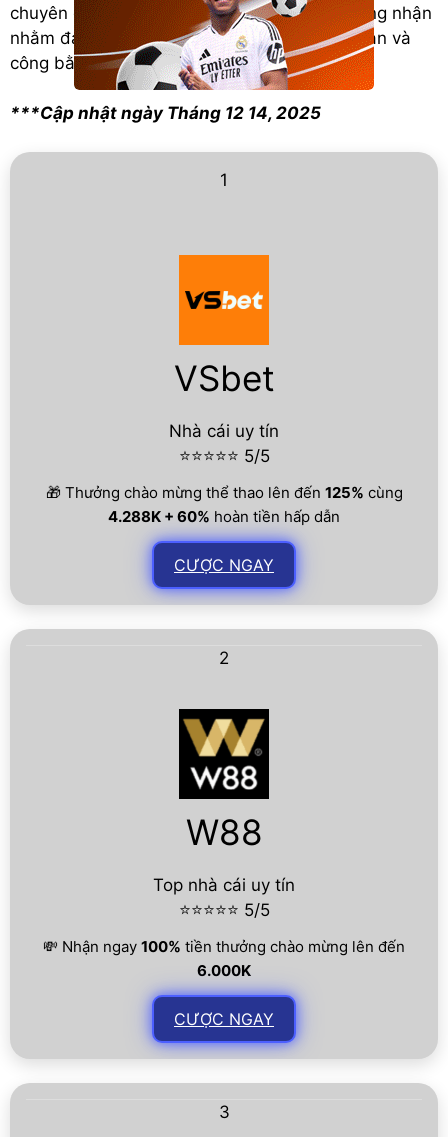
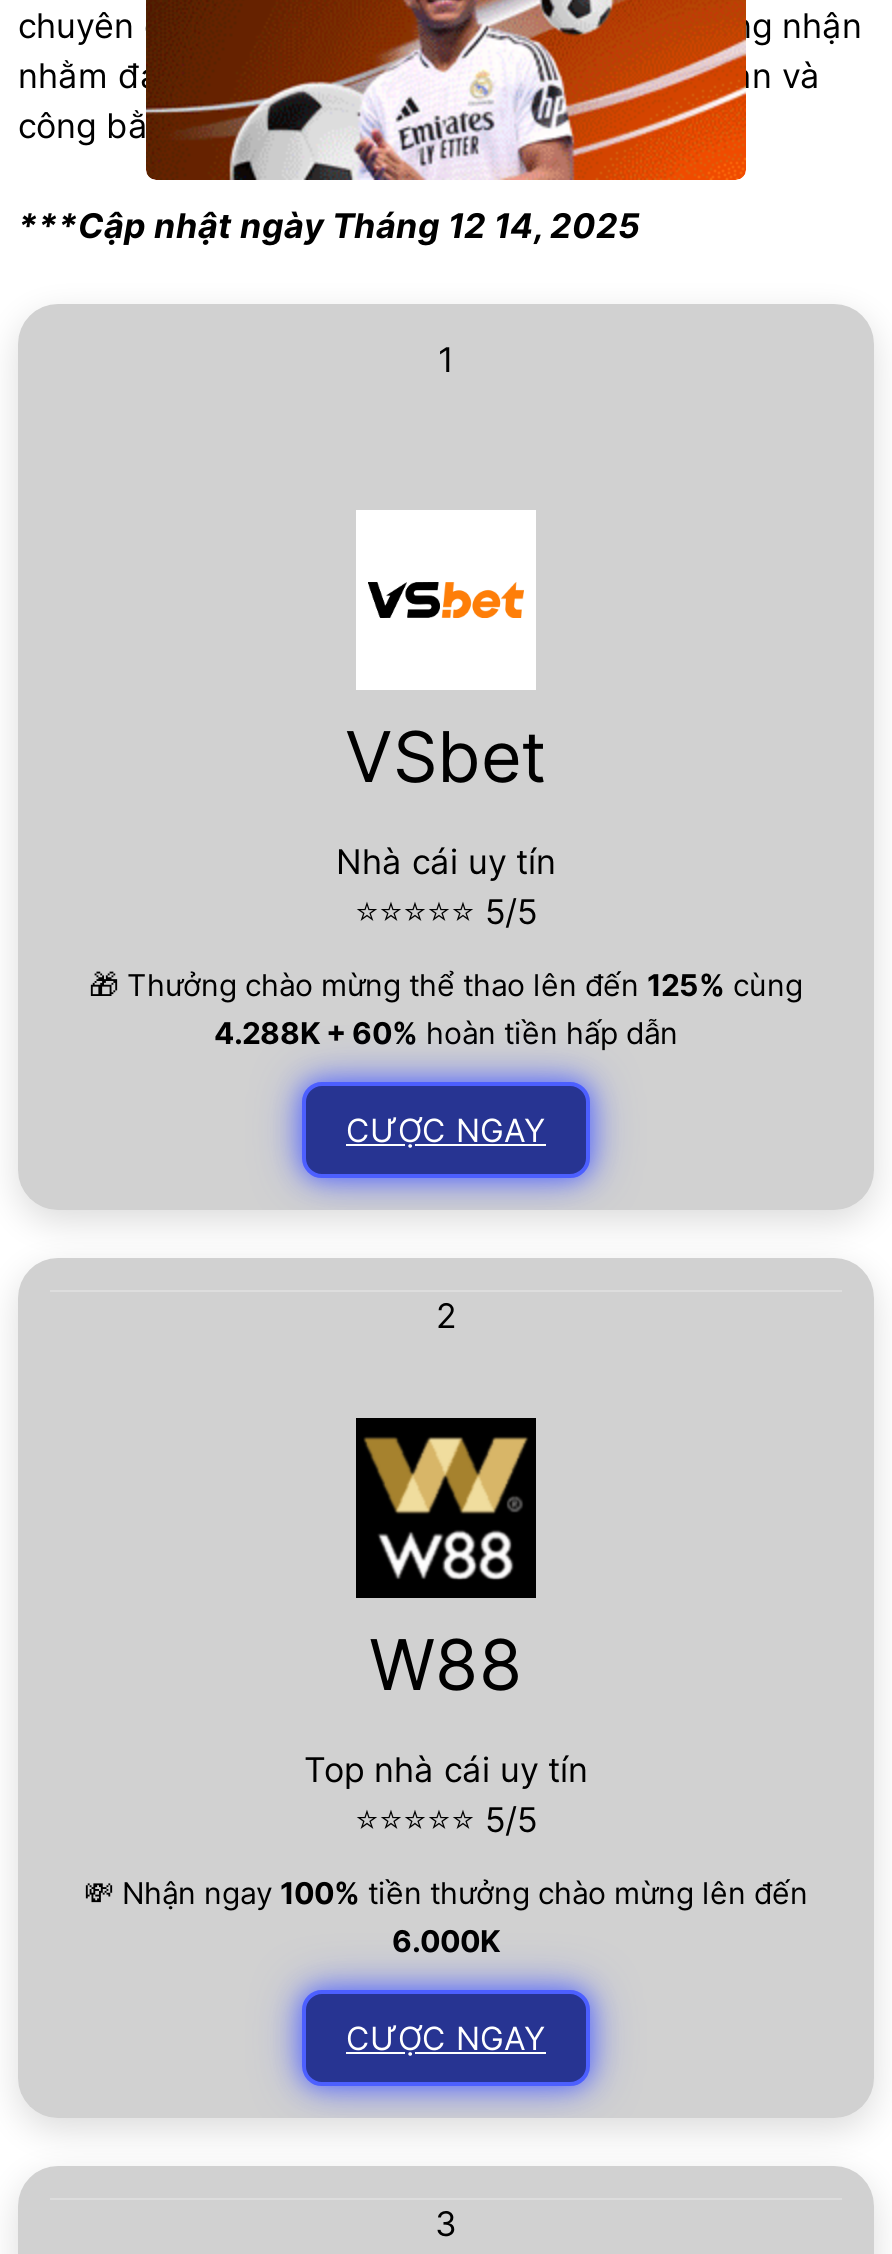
- [image]
+ [image]
